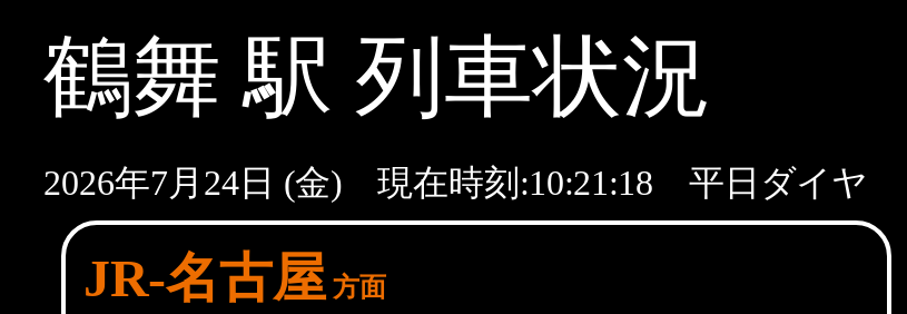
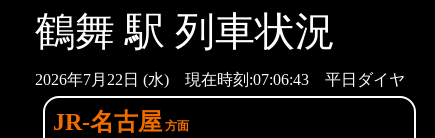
- 2026年7月24日 (金)
+ 2026年7月22日 (水)

- 現在時刻:10:21:18
+ 現在時刻:07:06:43
